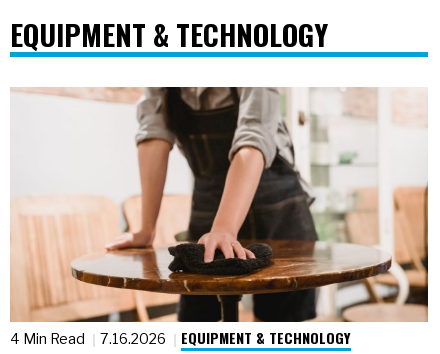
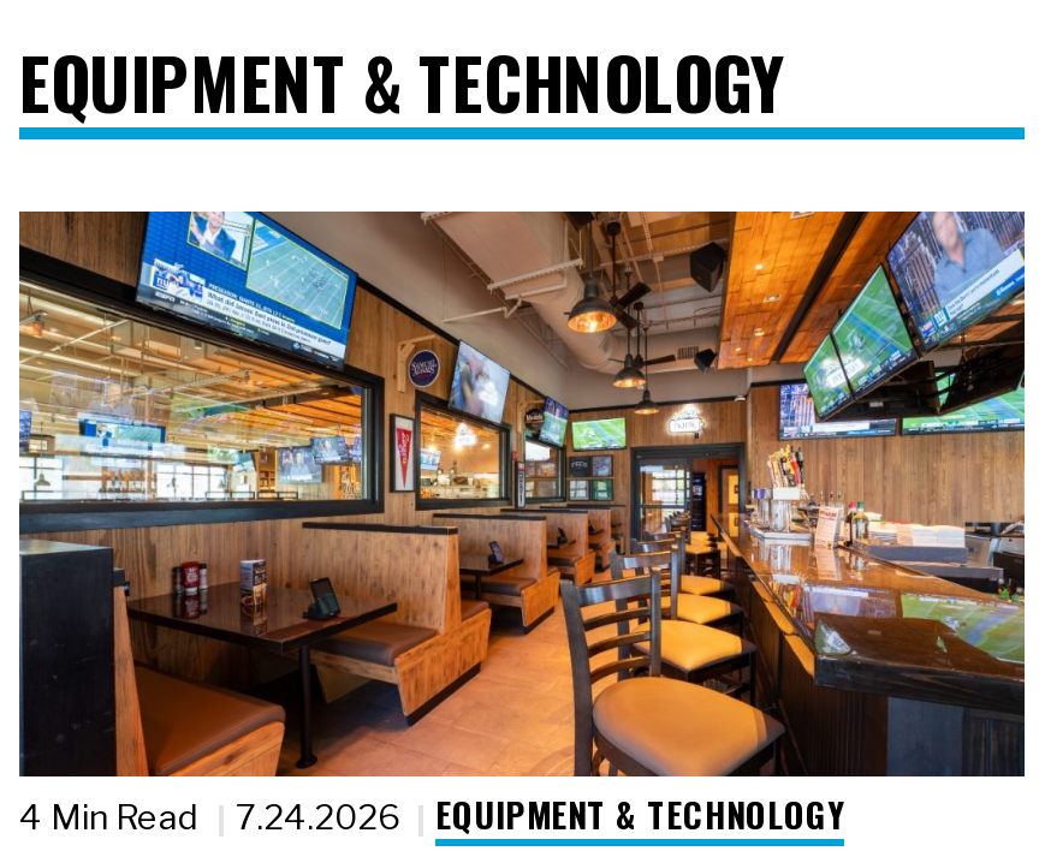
- [image]
- 4 Min Read 7.16.2026 EQUIPMENT & TECHNOLOGY
+ [image]
+ 4 Min Read 7.24.2026 EQUIPMENT & TECHNOLOGY
